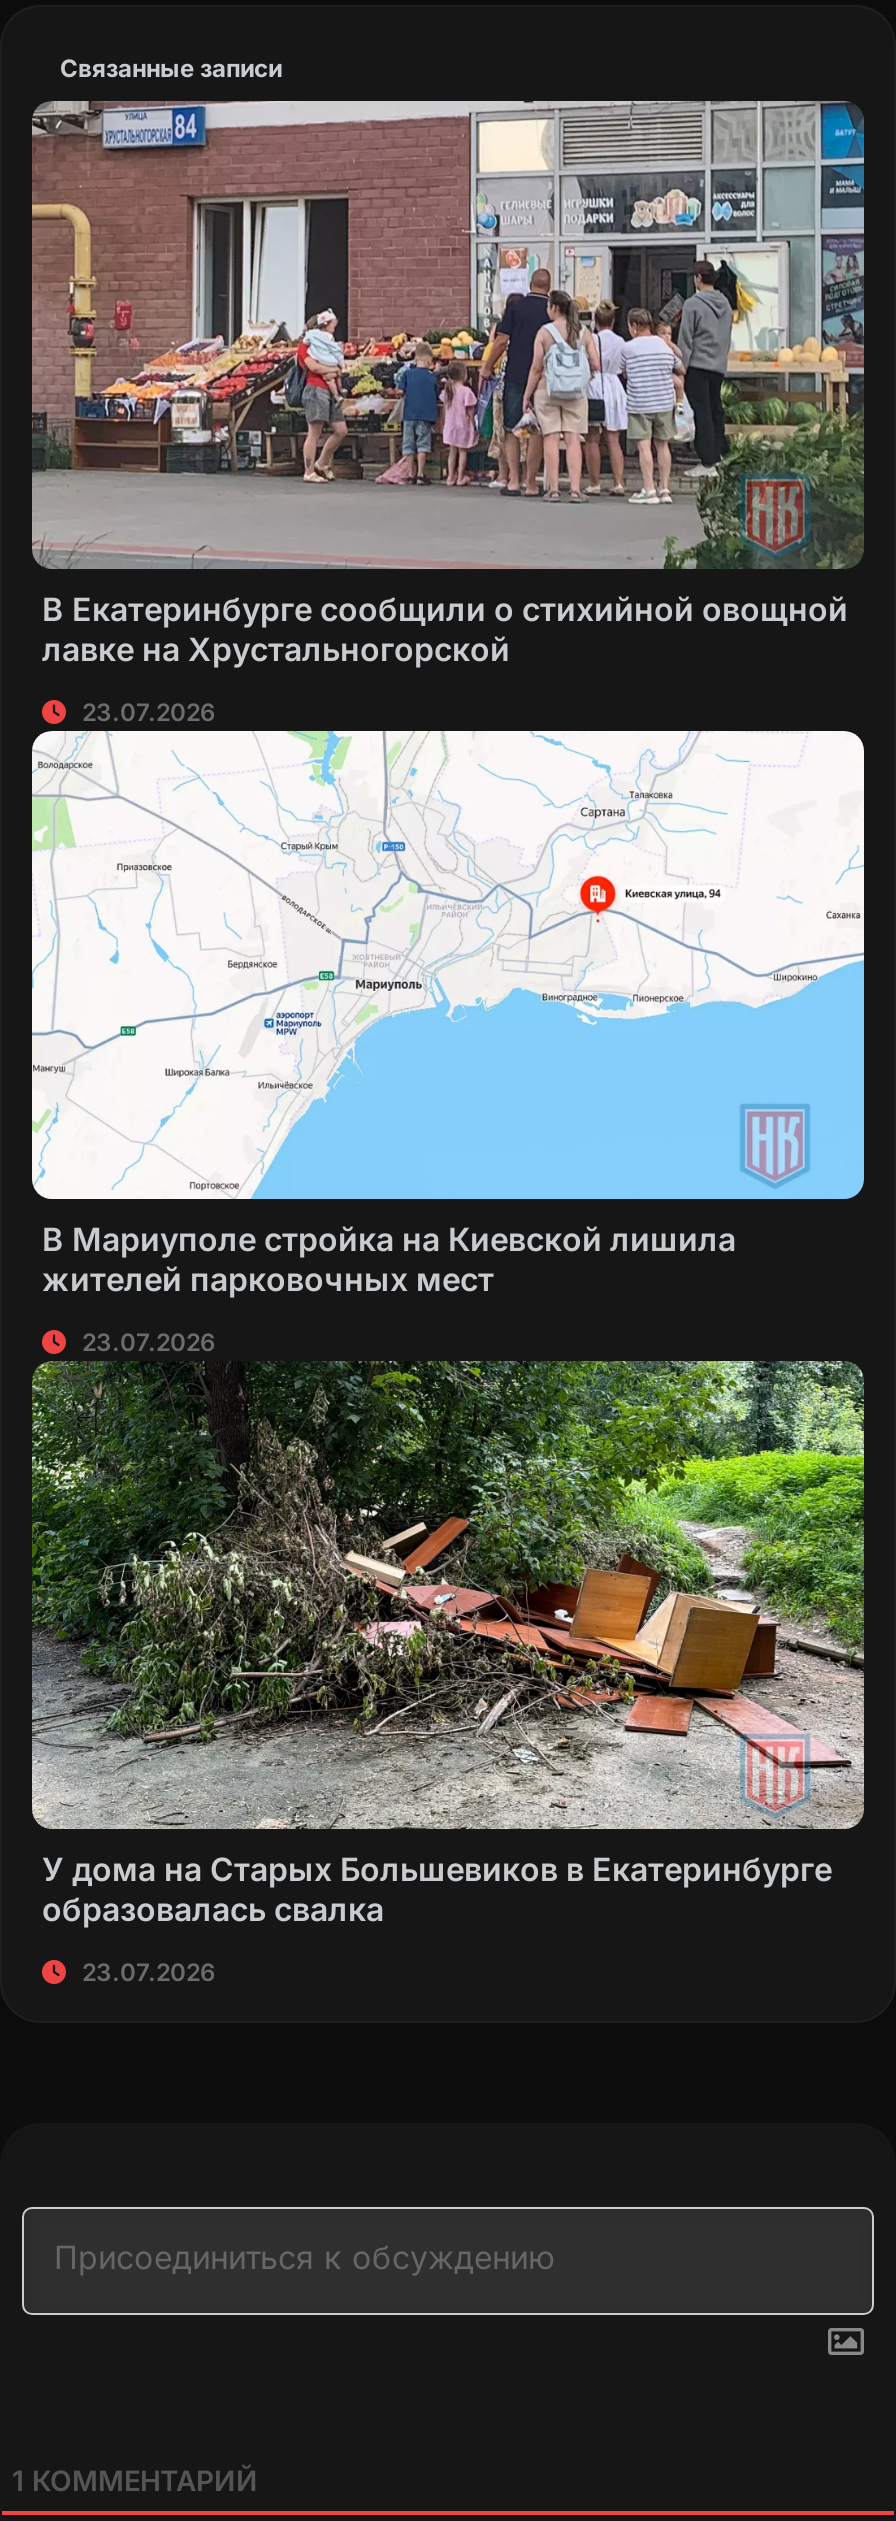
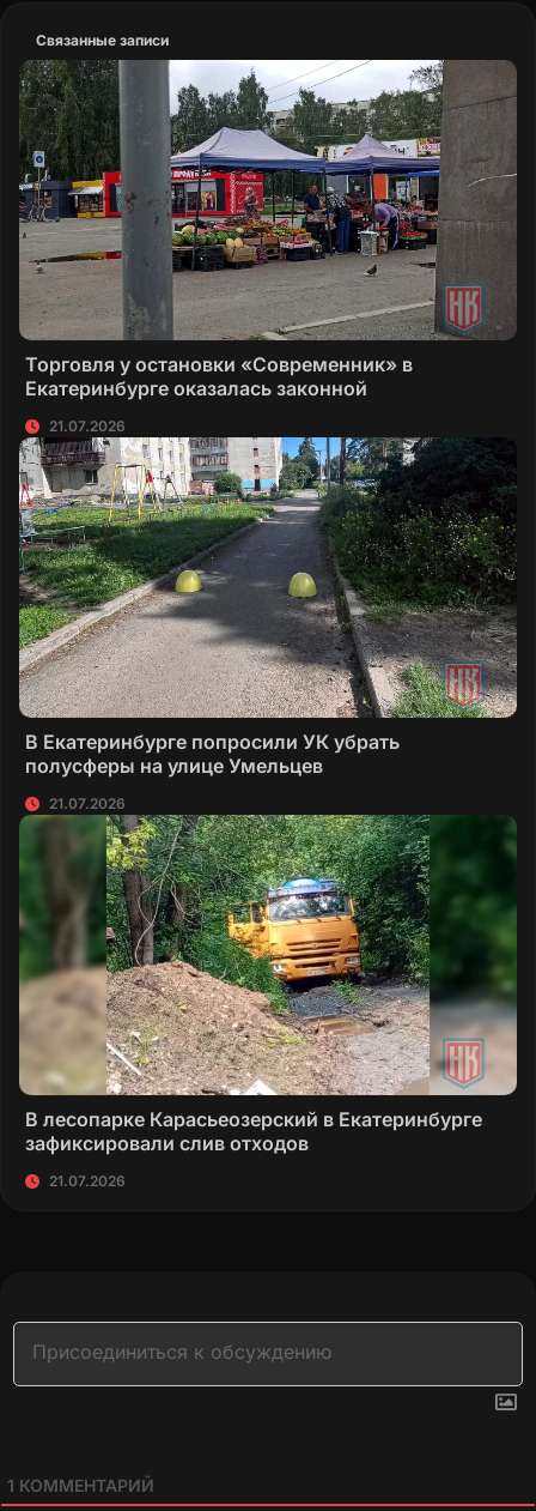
- [image]
- В Екатеринбурге сообщили о стихийной овощной
- лавке на Хрустальногорской
+ [image]
+ Торговля у остановки «Современник» в
+ Екатеринбурге оказалась законной

- 23.07.2026
+ 21.07.2026

- [image]
- В Мариуполе стройка на Киевской лишила
- жителей парковочных мест
+ [image]
+ В Екатеринбурге попросили УК убрать
+ полусферы на улице Умельцев

- 23.07.2026
+ 21.07.2026

- [image]
- У дома на Старых Большевиков в Екатеринбурге
- образовалась свалка
+ [image]
+ В лесопарке Карасьеозерский в Екатеринбурге
+ зафиксировали слив отходов

- 23.07.2026
+ 21.07.2026
